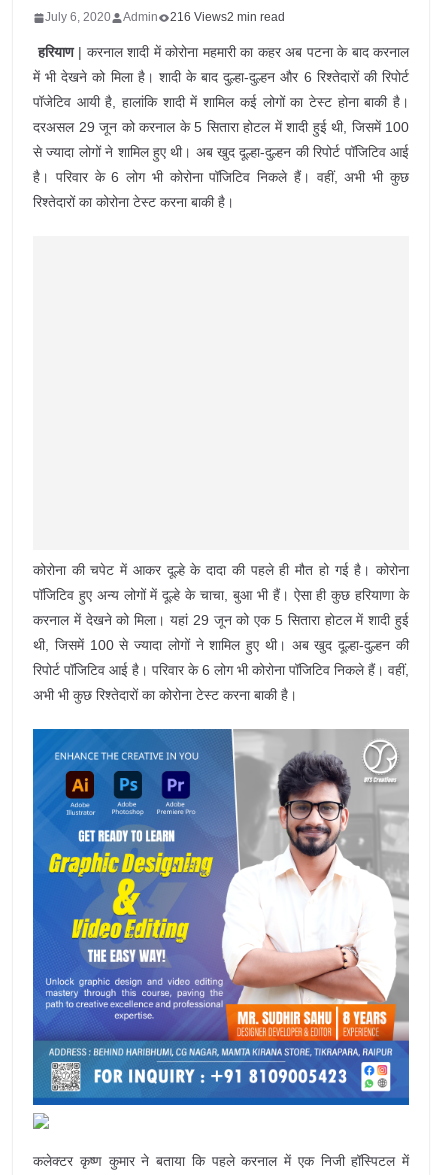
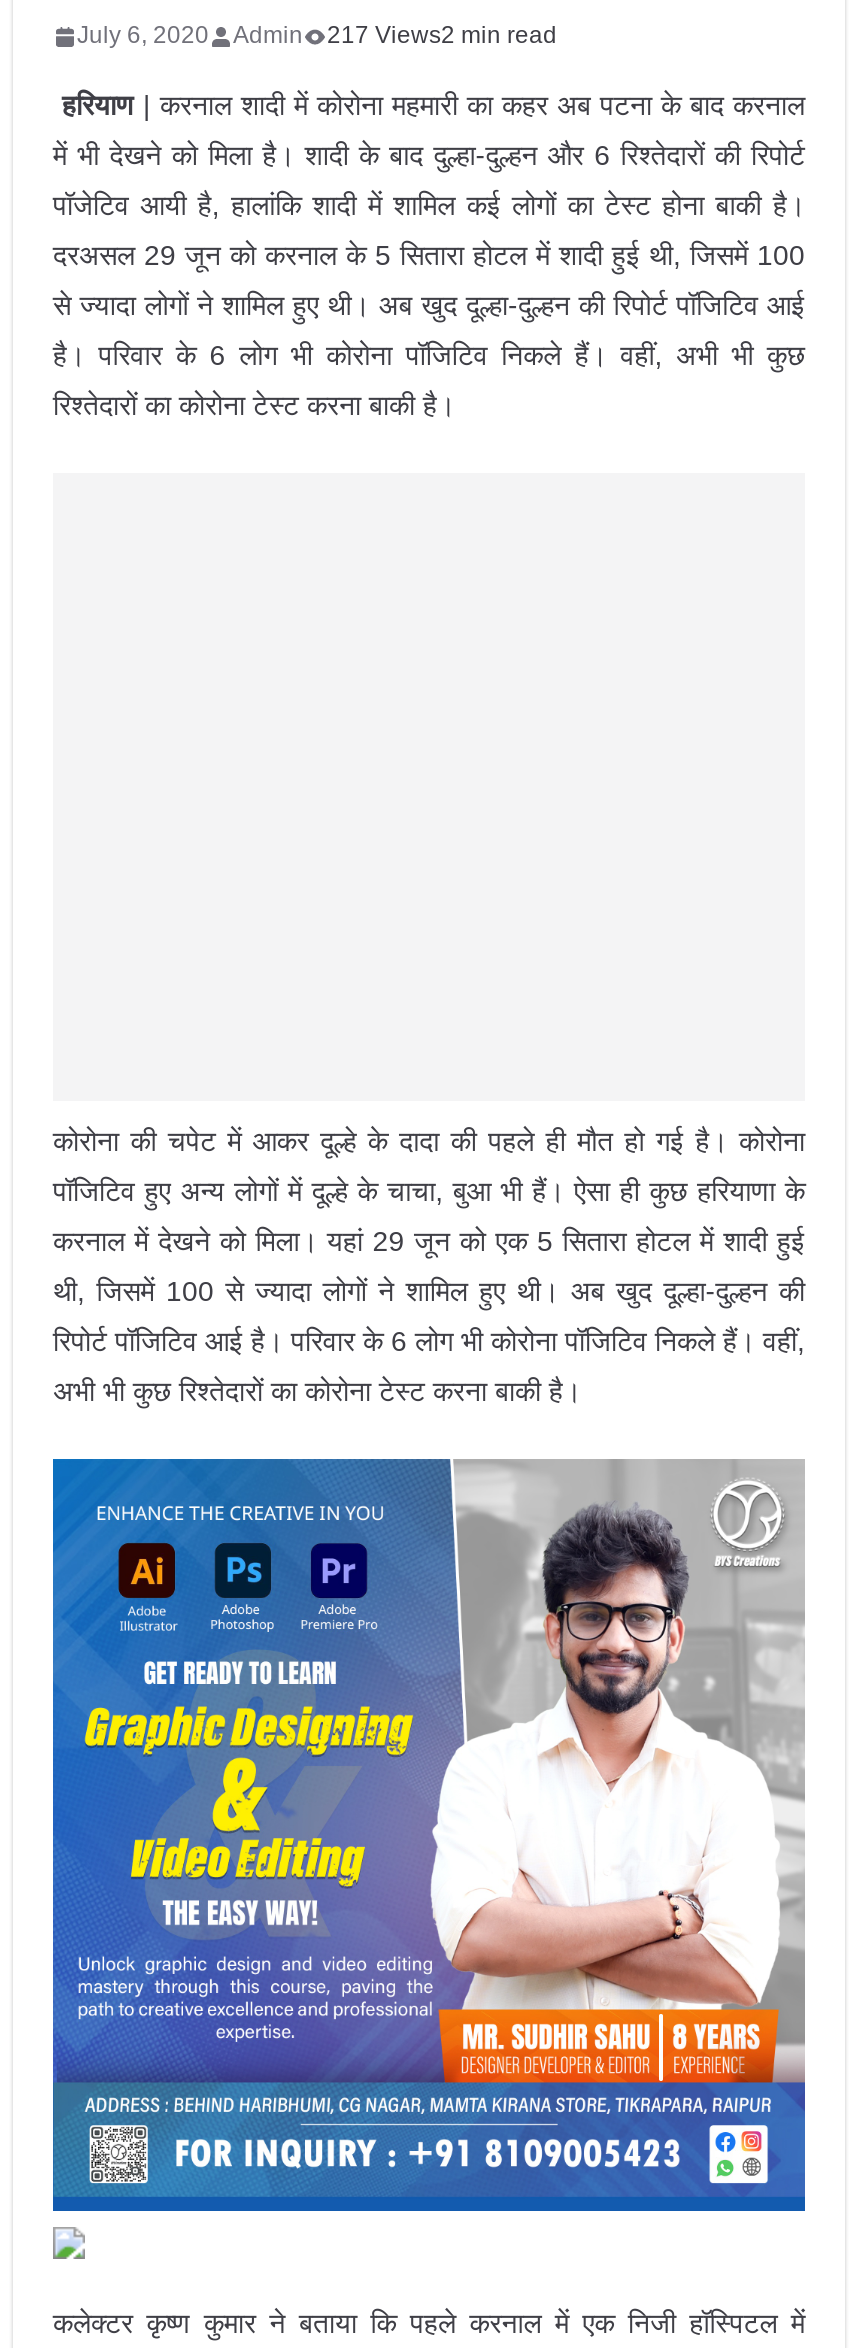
- 216 Views2 min read
+ 217 Views2 min read
